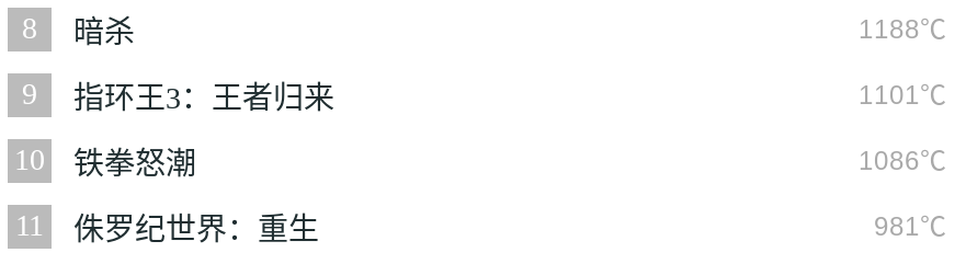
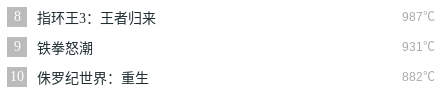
- 1188℃
- 暗杀
- 9
- 1101℃
+ 987℃

- 10 铁拳怒潮
+ 9 铁拳怒潮

- 1086℃
+ 931℃

- 11 侏罗纪世界：重生
+ 10 侏罗纪世界：重生

- 981℃
+ 882℃
